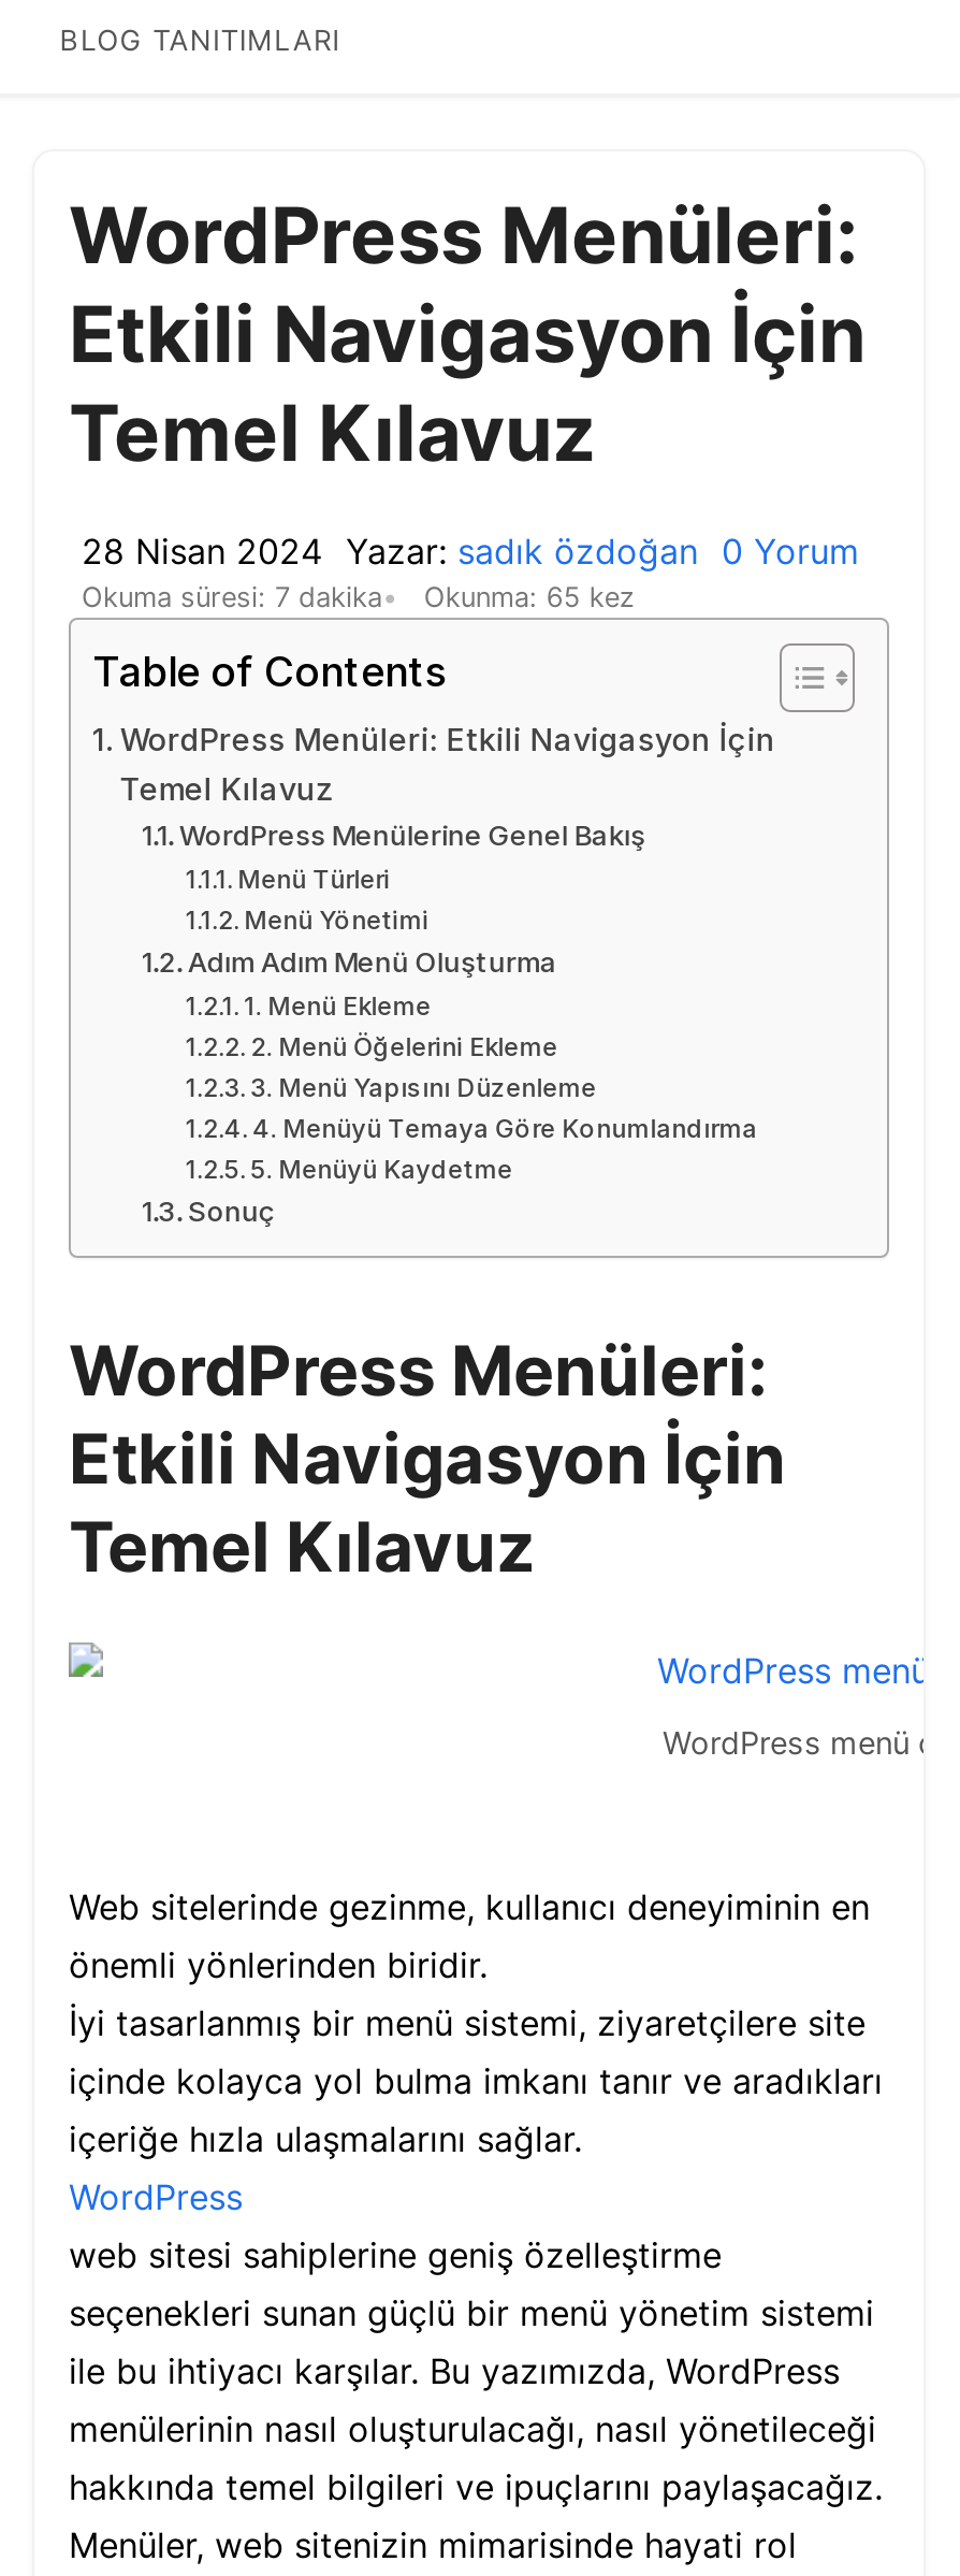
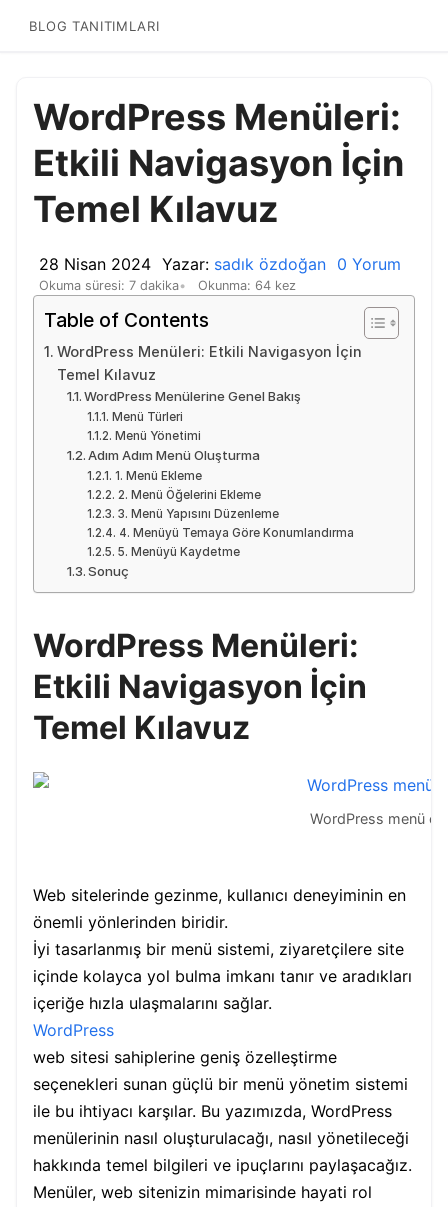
- Okuma süresi: 7 dakika Okunma: 65 kez
+ Okuma süresi: 7 dakika Okunma: 64 kez
